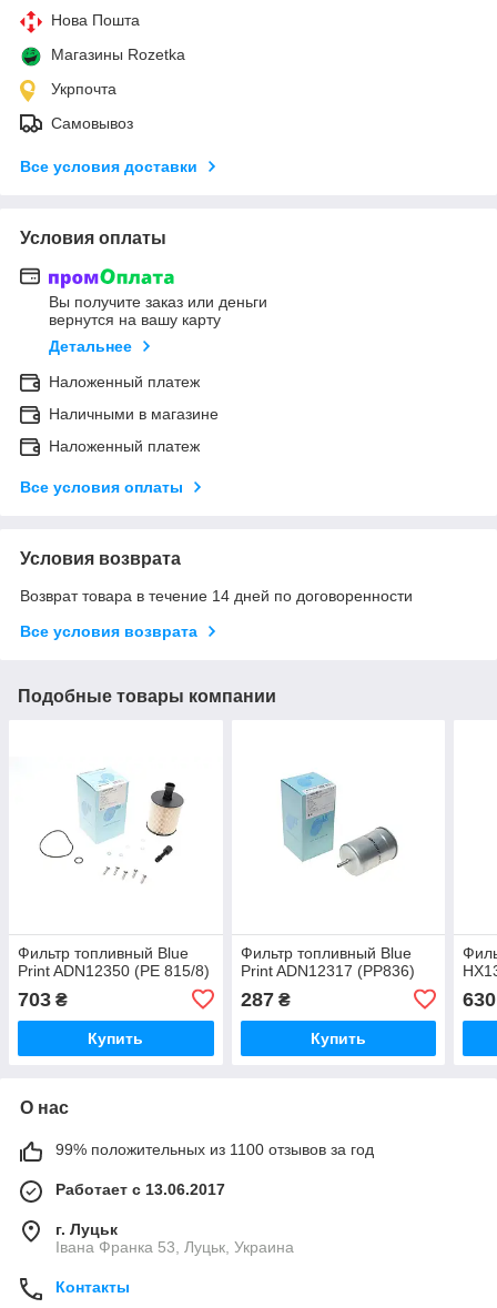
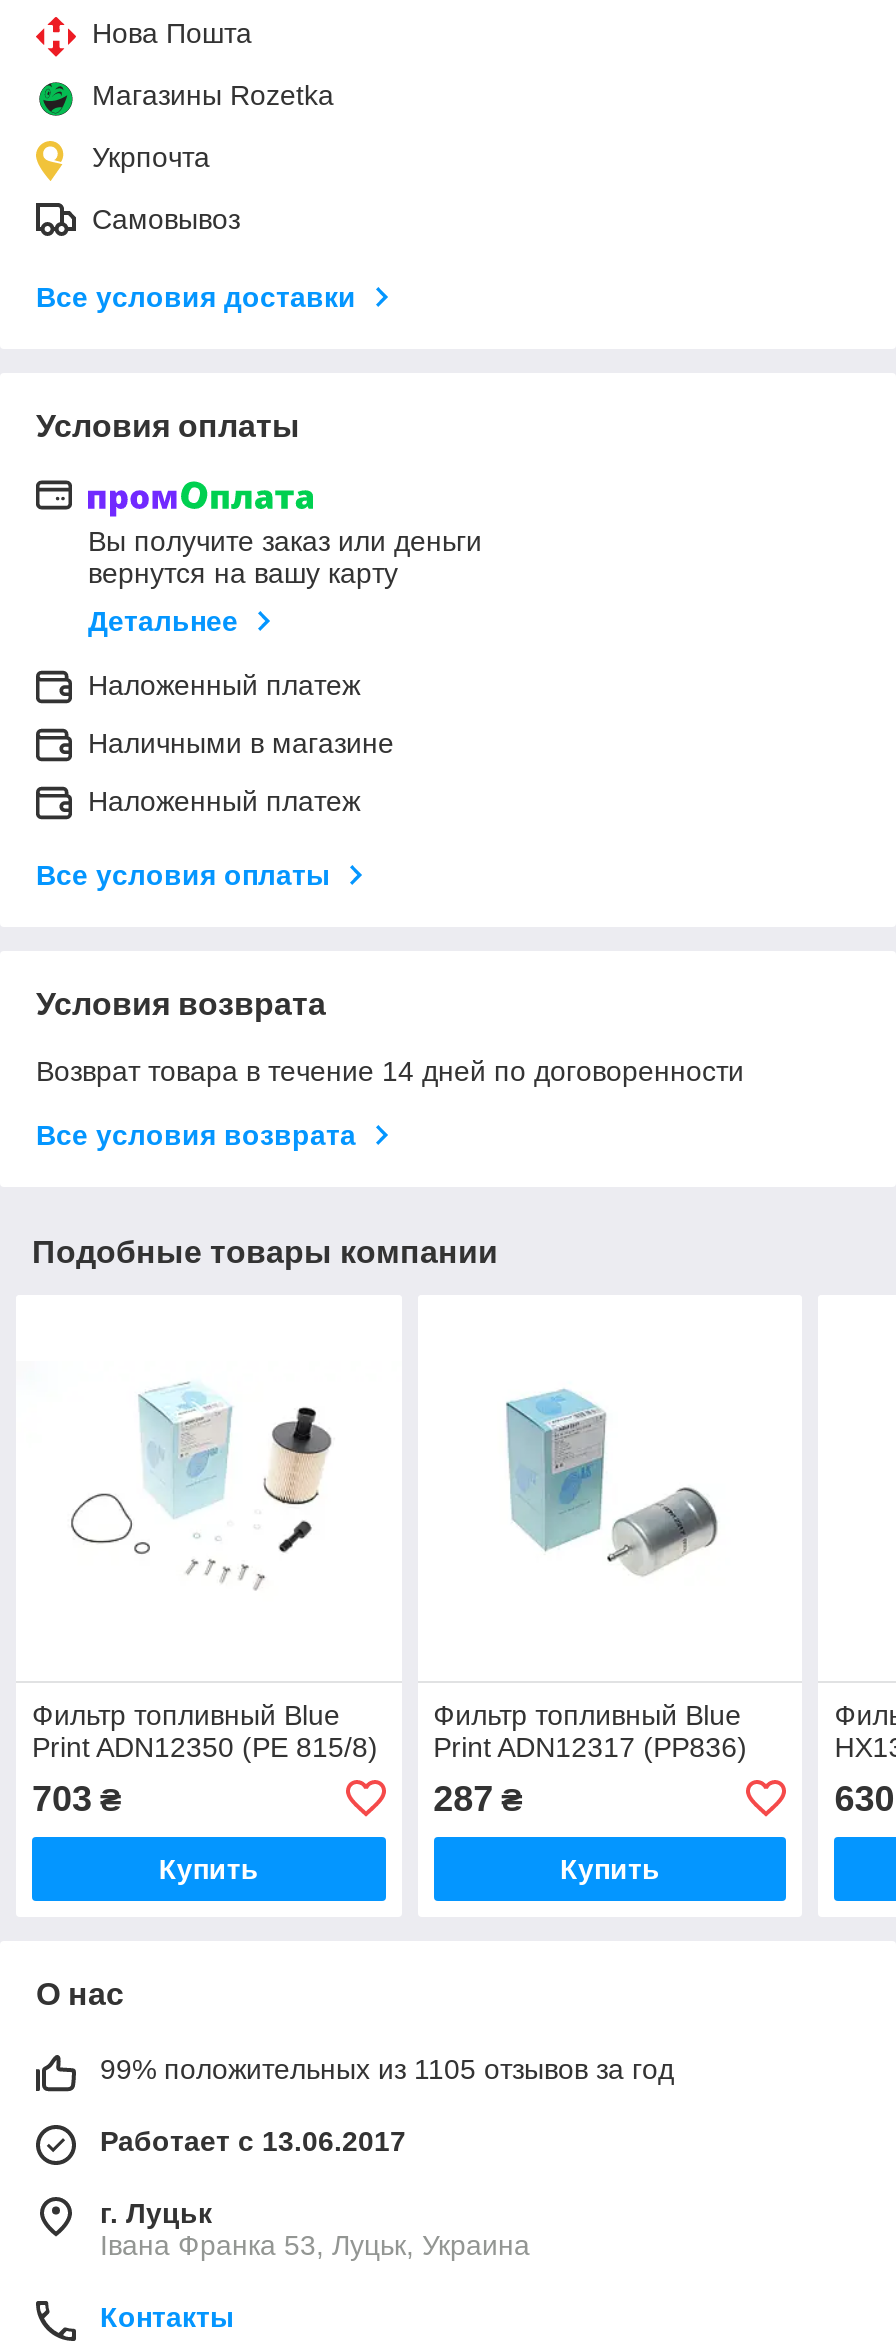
- 99% положительных из 1100 отзывов за год
+ 99% положительных из 1105 отзывов за год
